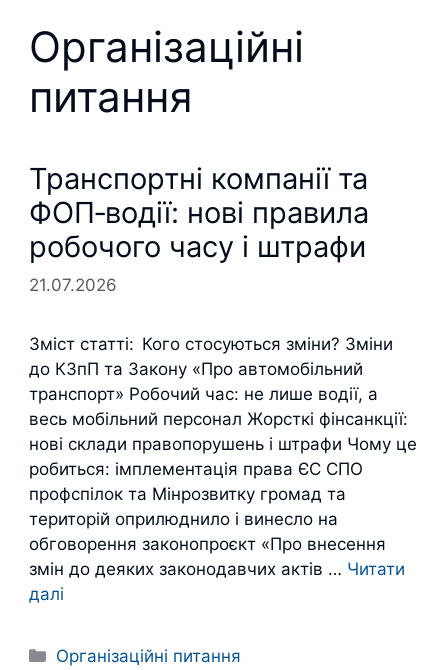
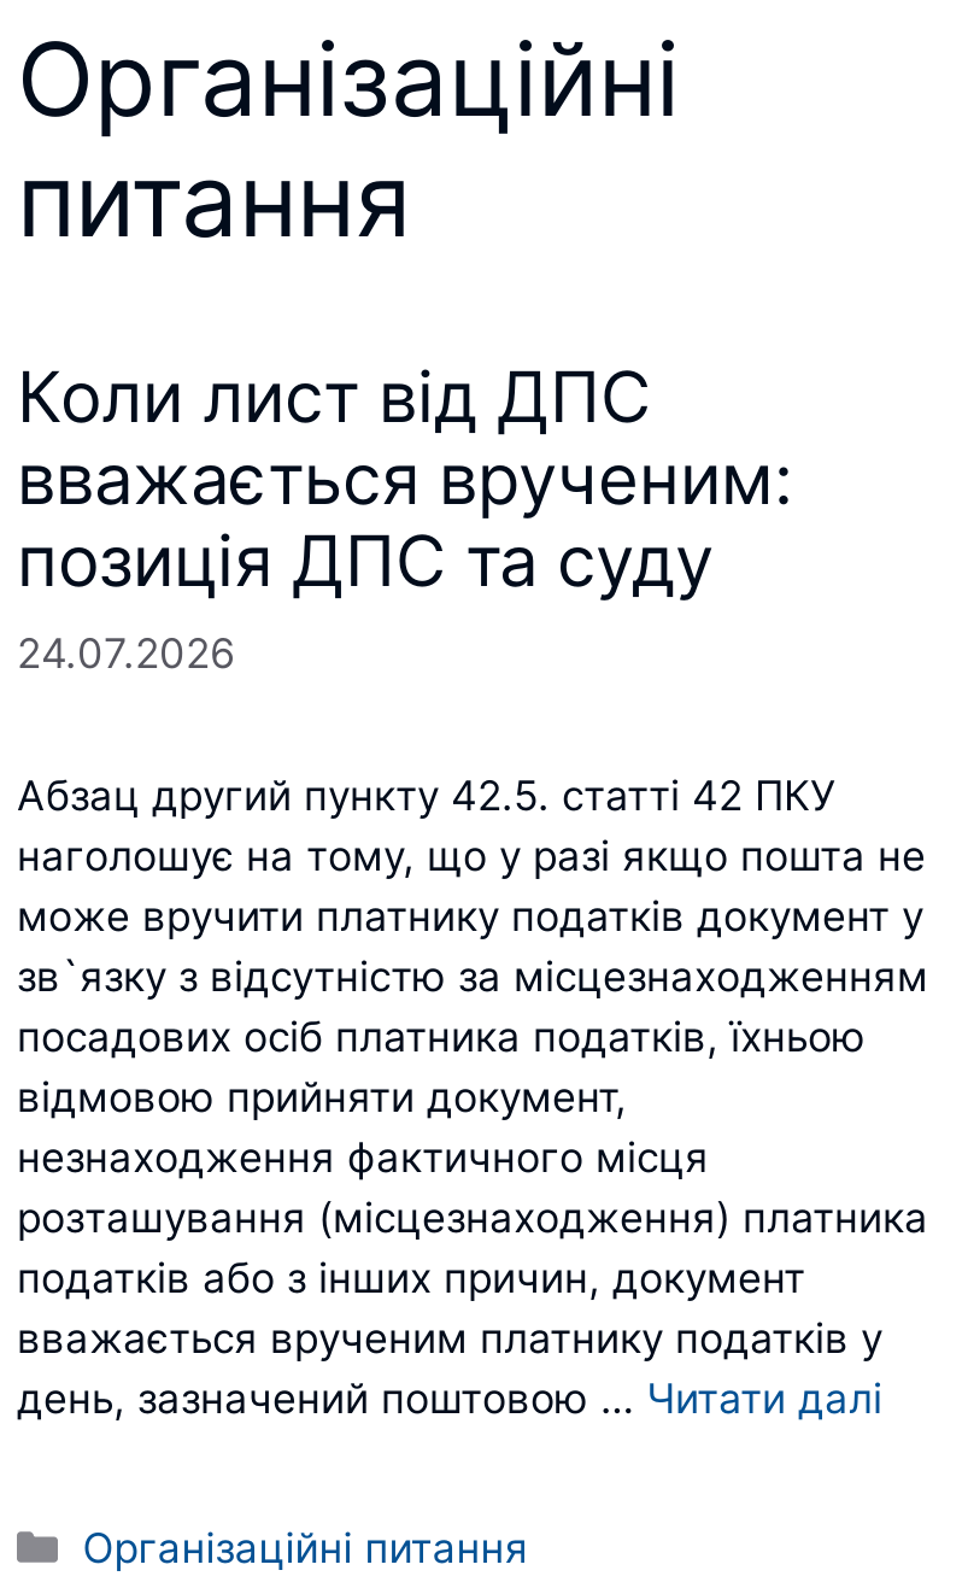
- Транспортні компанії та
- ФОП‑водії: нові правила
- робочого часу і штрафи
- 21.07.2026
+ Коли лист від ДПС
+ вважається врученим:
+ позиція ДПС та суду
+ 24.07.2026

- Зміст статті: Кого стосуються зміни? Зміни
- до КЗпП та Закону «Про автомобільний
- транспорт» Робочий час: не лише водії, а
- весь мобільний персонал Жорсткі фінсанкції:
- нові склади правопорушень і штрафи Чому це
- робиться: імплементація права ЄС СПО
- профспілок та Мінрозвитку громад та
- територій оприлюднило і винесло на
- обговорення законопроєкт «Про внесення
- змін до деяких законодавчих актів … Читати
- далі
+ Абзац другий пункту 42.5. статті 42 ПКУ
+ наголошує на тому, що у разі якщо пошта не
+ може вручити платнику податків документ у
+ зв`язку з відсутністю за місцезнаходженням
+ посадових осіб платника податків, їхньою
+ відмовою прийняти документ,
+ незнаходження фактичного місця
+ розташування (місцезнаходження) платника
+ податків або з інших причин, документ
+ вважається врученим платнику податків у
+ день, зазначений поштовою … Читати далі
